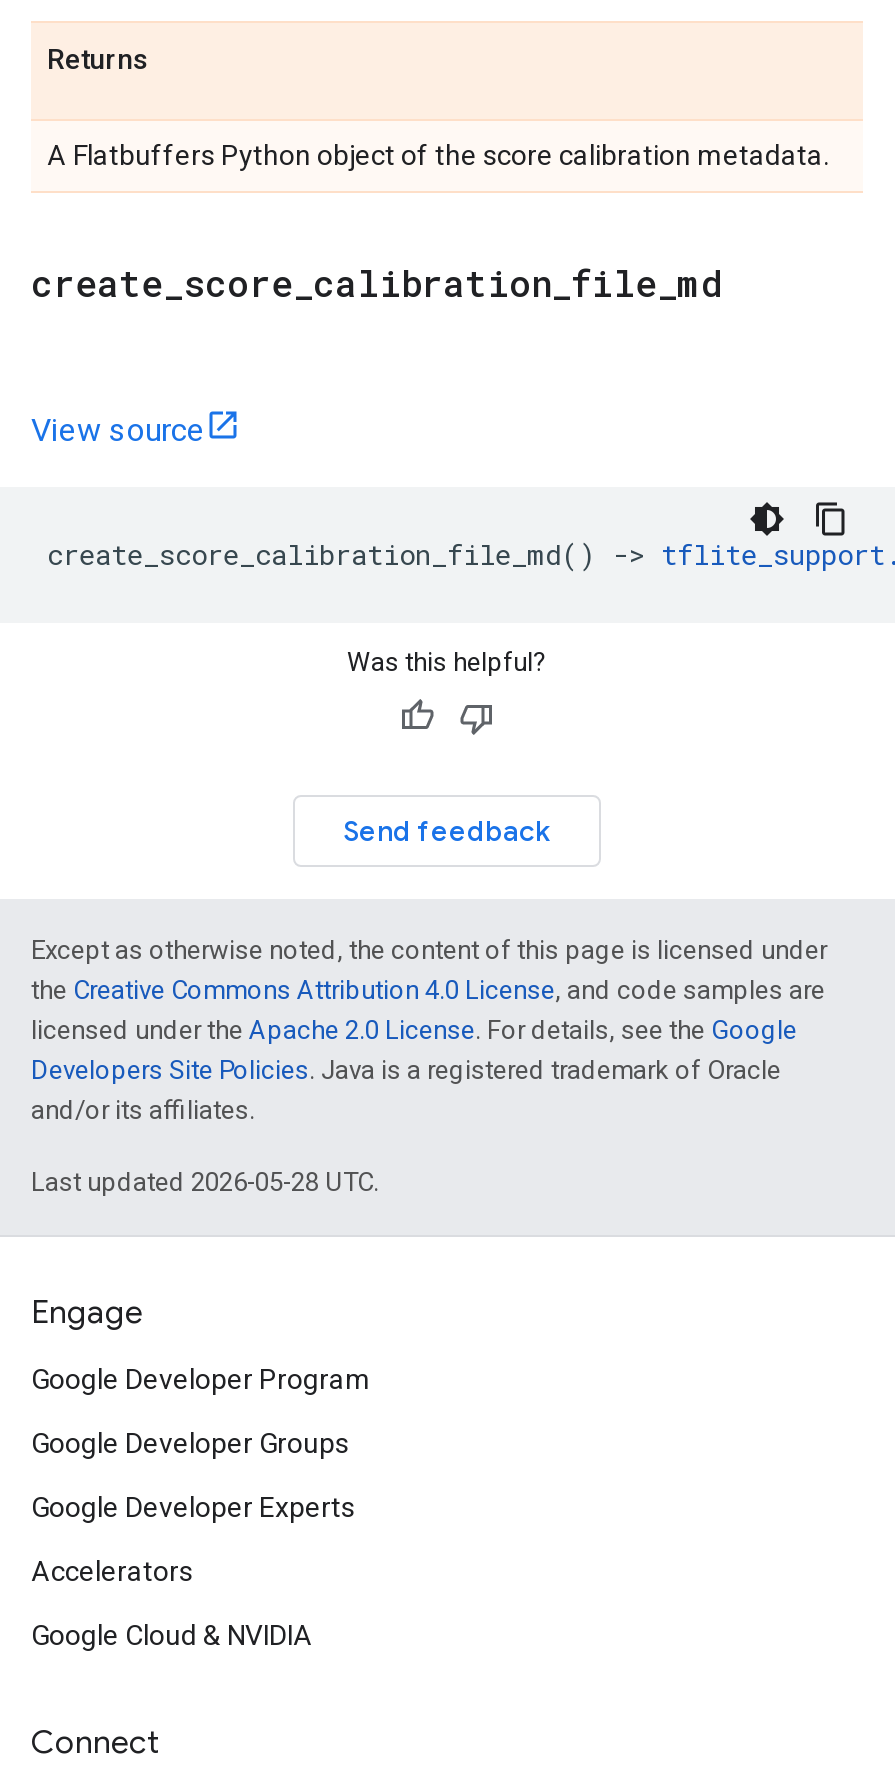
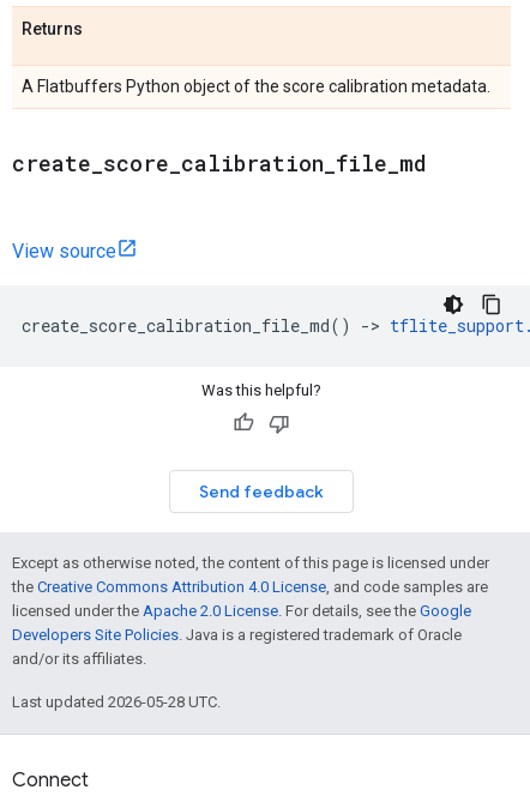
- Engage
- Google Developer Program
- Google Developer Groups
- Google Developer Experts
- Accelerators
- Google Cloud & NVIDIA
